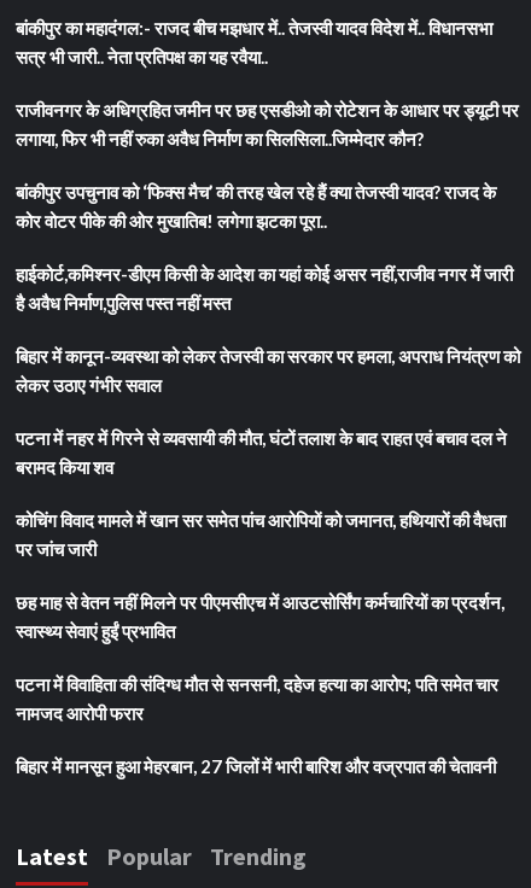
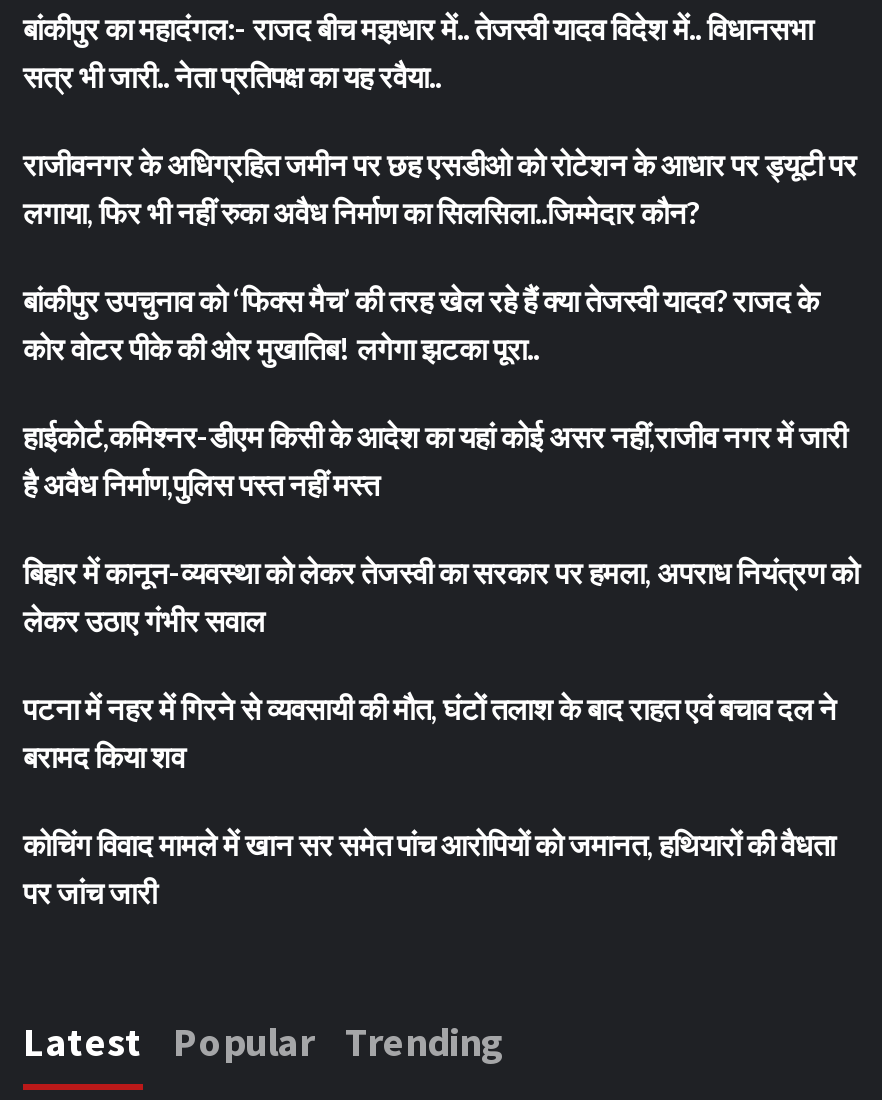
- छह माह से वेतन नहीं मिलने पर पीएमसीएच में आउटसोर्सिंग कर्मचारियों का प्रदर्शन,
- स्वास्थ्य सेवाएं हुईं प्रभावित
- पटना में विवाहिता की संदिग्ध मौत से सनसनी, दहेज हत्या का आरोप; पति समेत चार
- नामजद आरोपी फरार
- बिहार में मानसून हुआ मेहरबान, 27 जिलों में भारी बारिश और वज्रपात की चेतावनी
